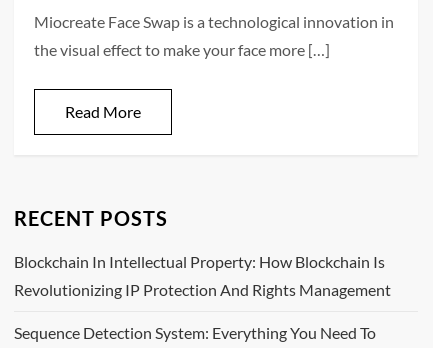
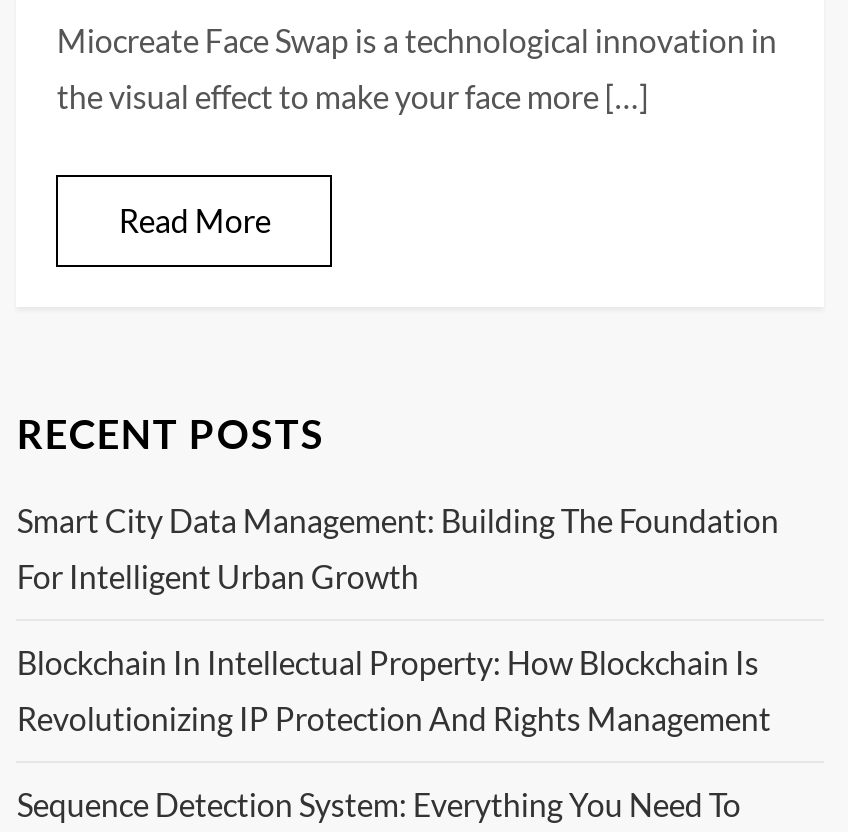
+ Smart City Data Management: Building The Foundation
+ For Intelligent Urban Growth
